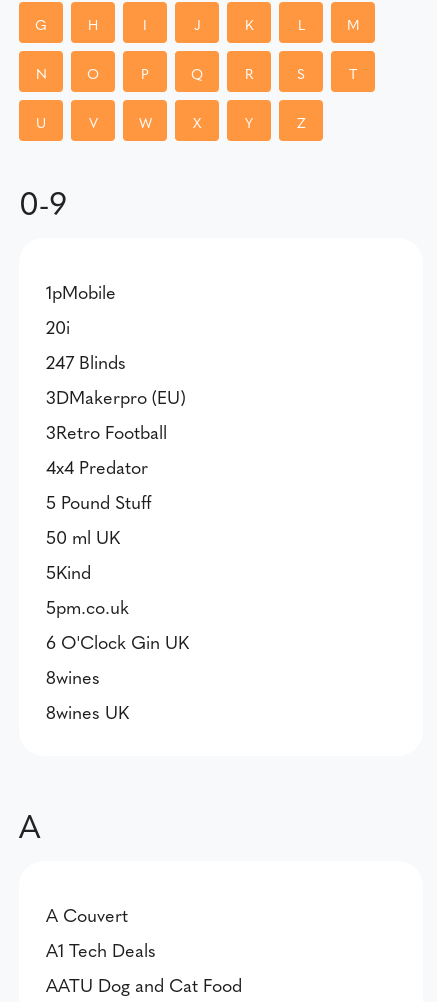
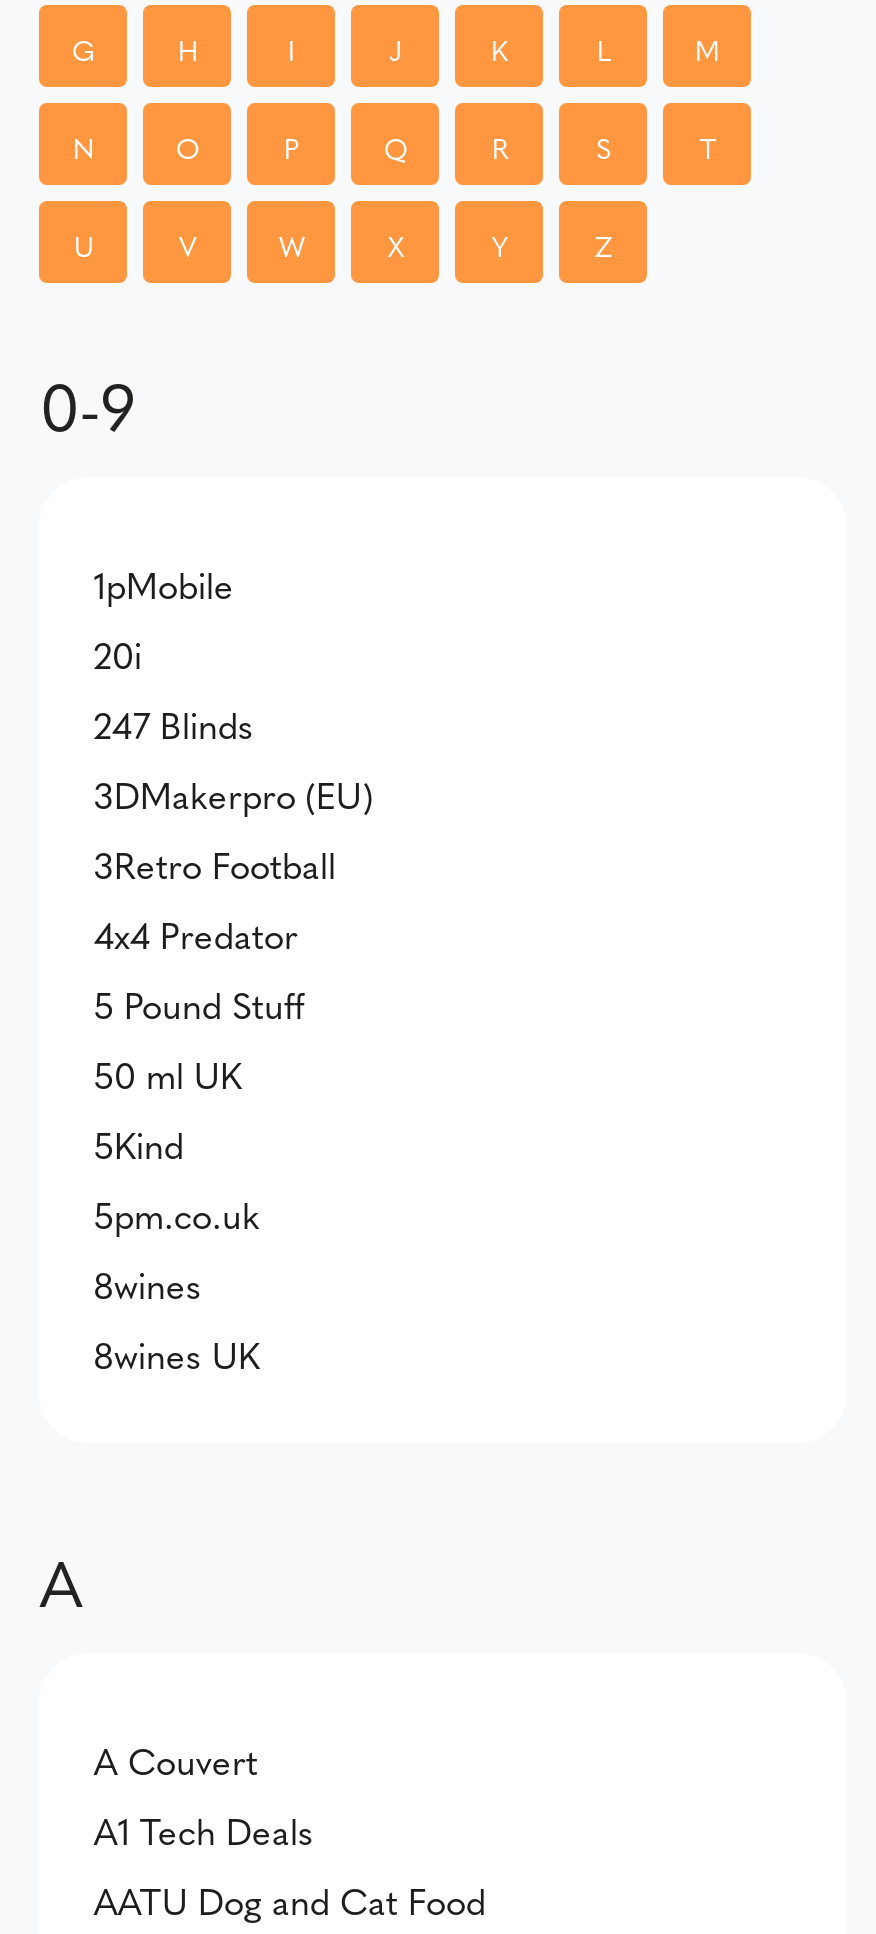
- 6 O'Clock Gin UK
